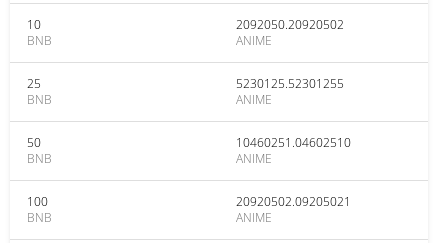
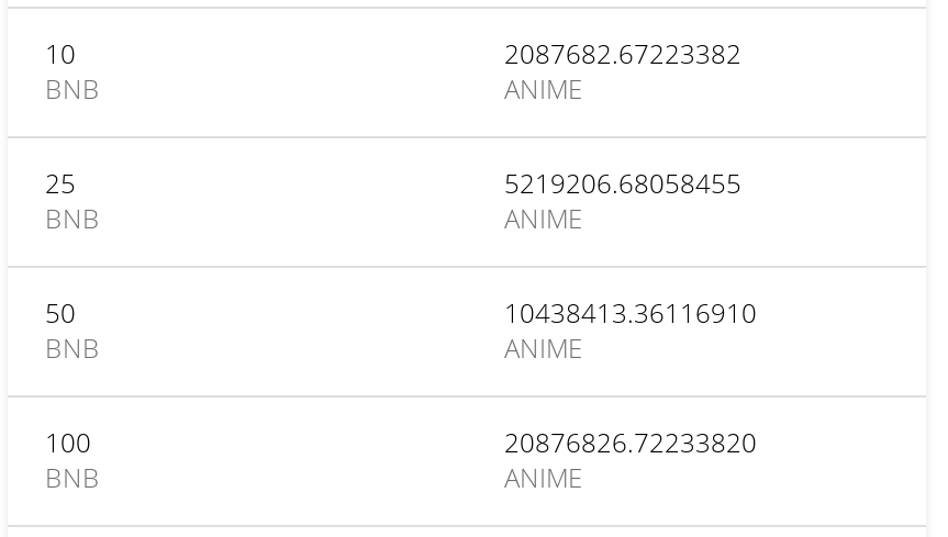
- 2092050.20920502
+ 2087682.67223382

- 5230125.52301255
+ 5219206.68058455

- 10460251.04602510
+ 10438413.36116910

- 20920502.09205021
+ 20876826.72233820
